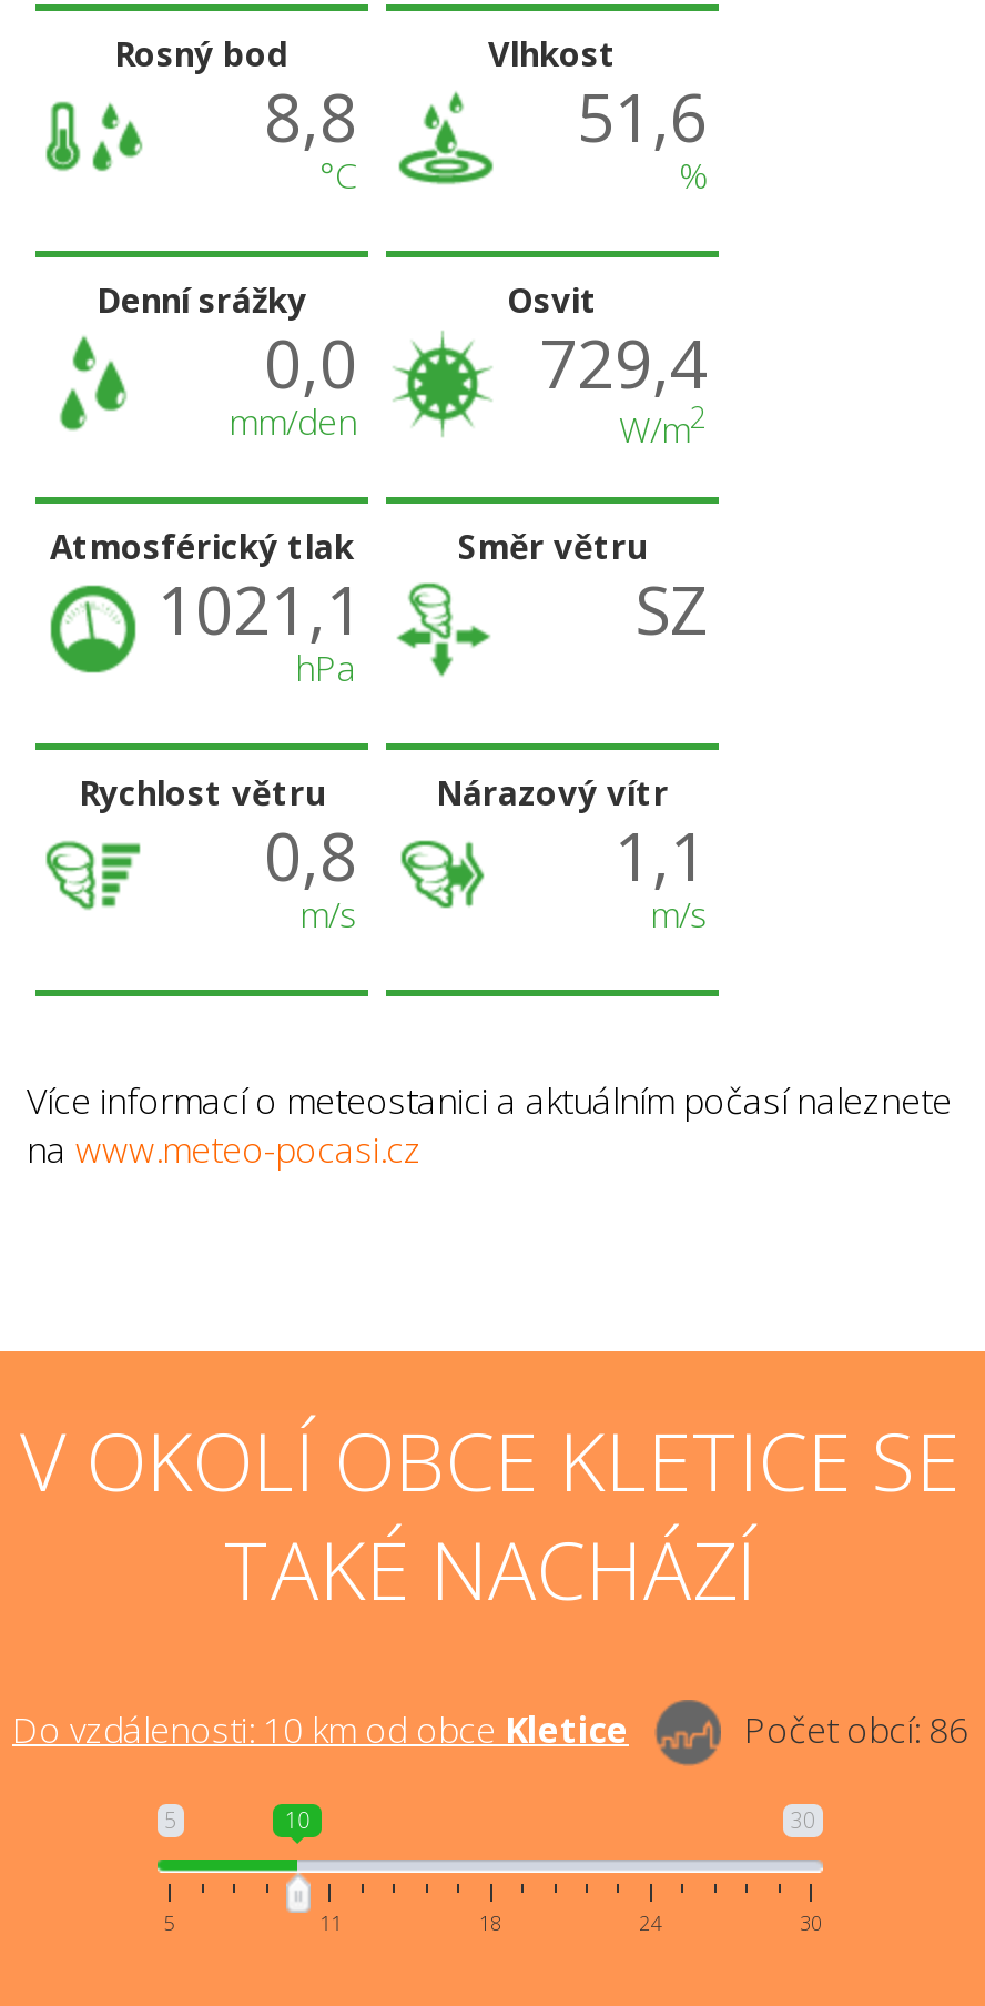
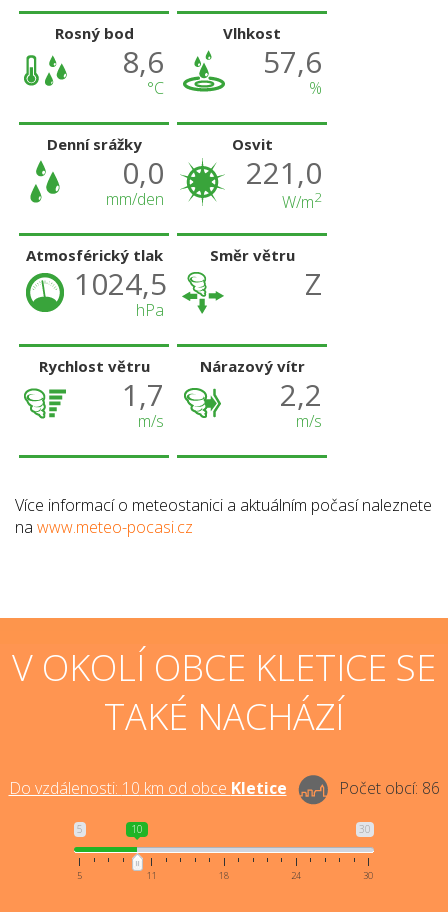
- 8,8
+ 8,6

- 51,6
+ 57,6

- 0,0 729,4
+ 0,0 221,0

- 1021,1
+ 1024,5

- SZ
+ Z

- 0,8
+ 1,7

- 1,1
+ 2,2
